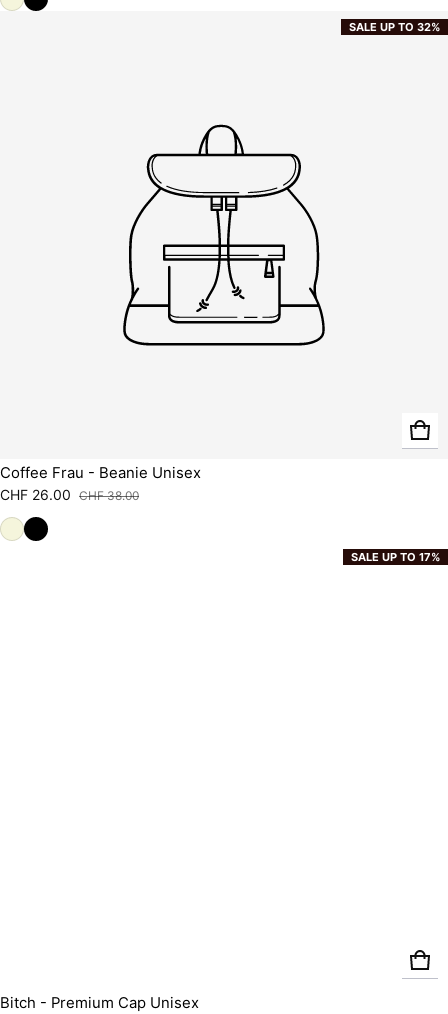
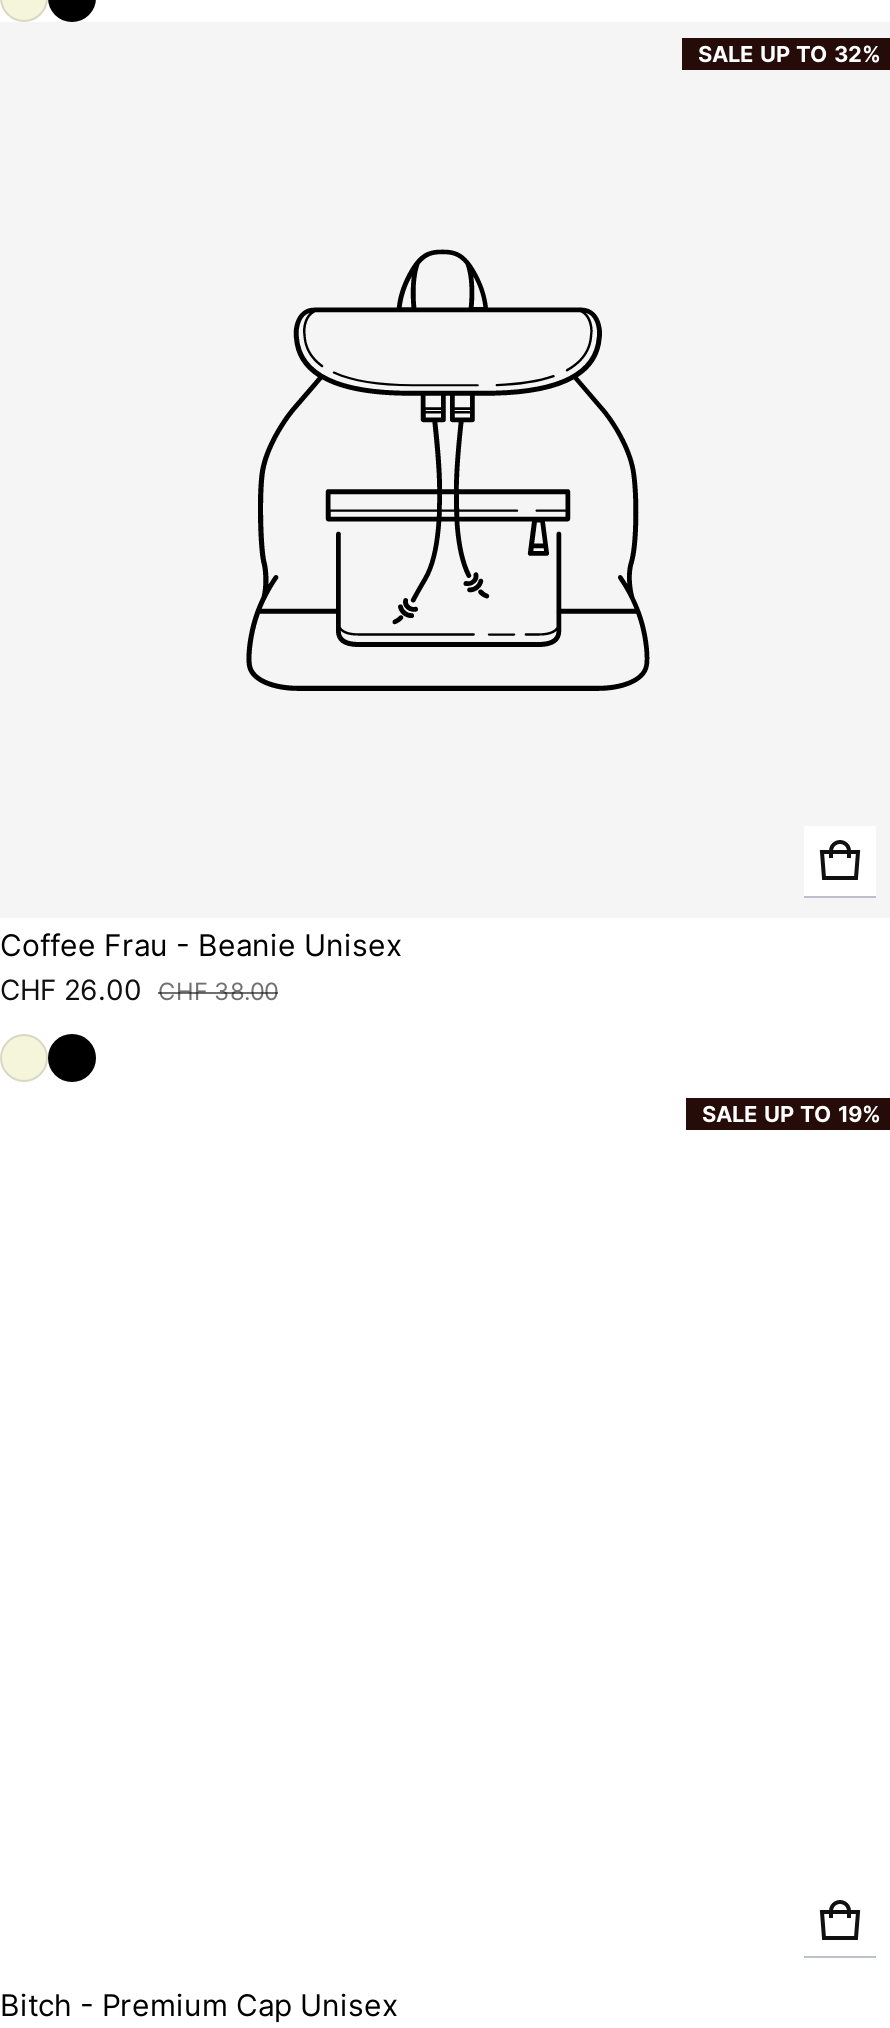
- SALE UP TO 17%
+ SALE UP TO 19%
